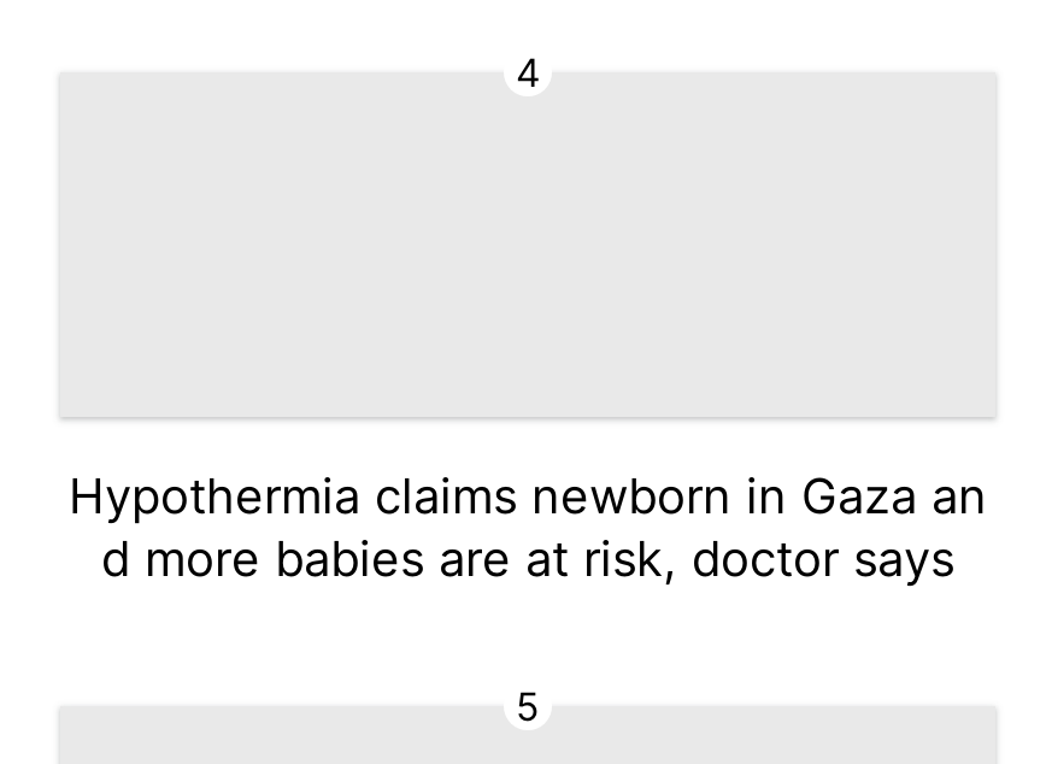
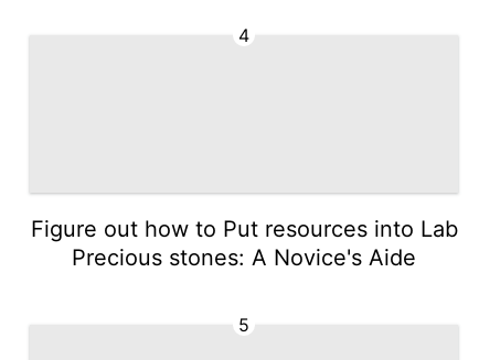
- Hypothermia claims newborn in Gaza an
- d more babies are at risk, doctor says
+ Figure out how to Put resources into Lab
+ Precious stones: A Novice's Aide
